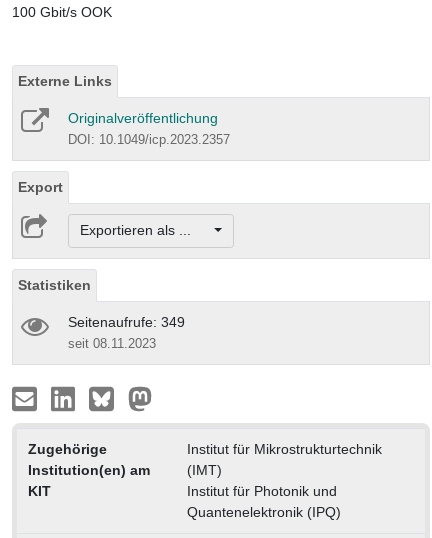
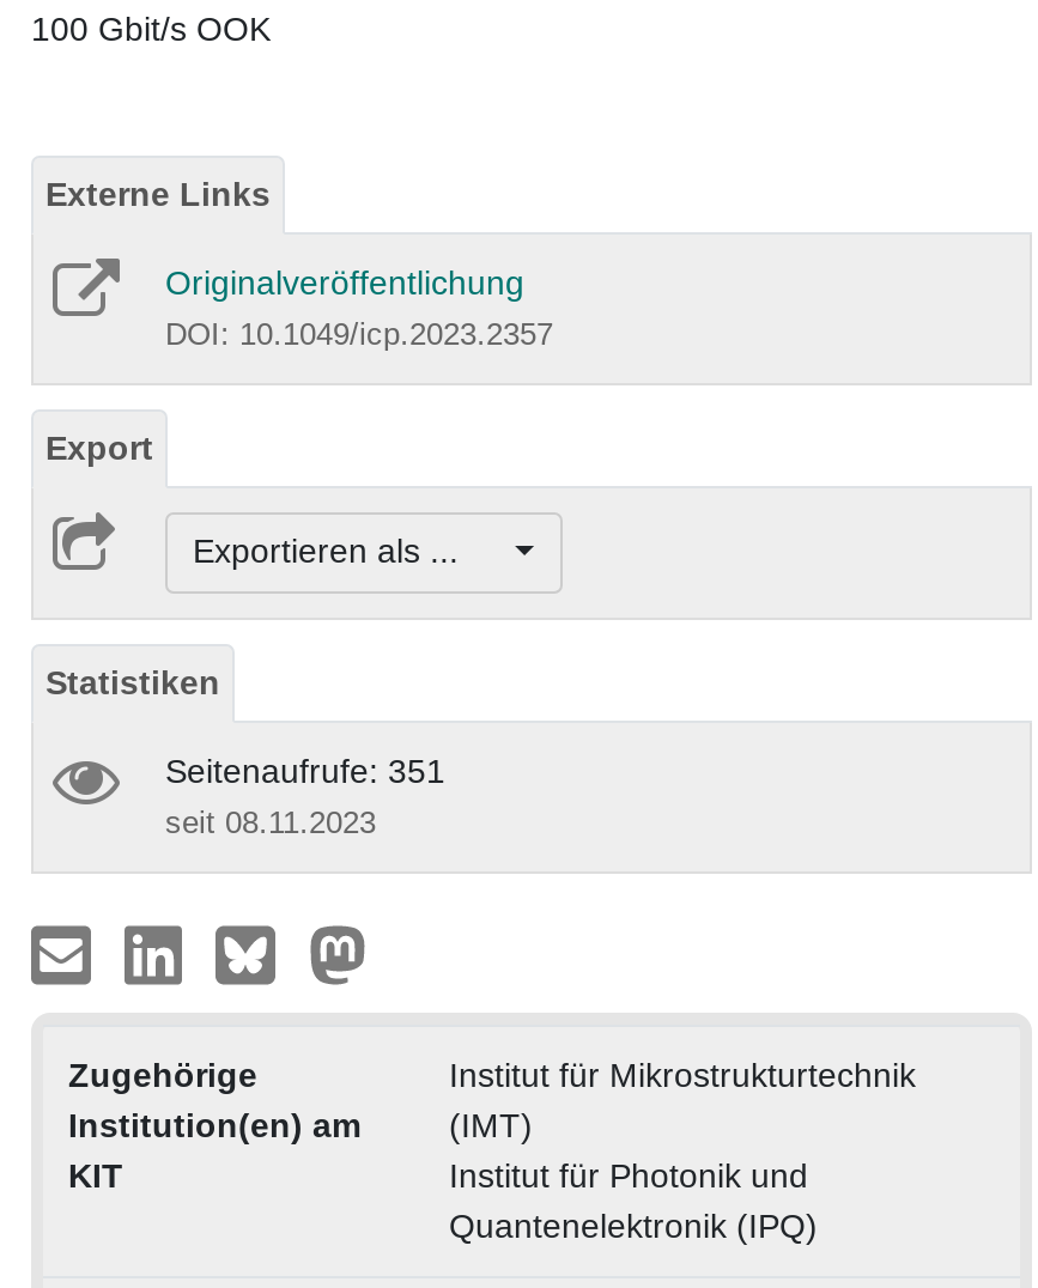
- Seitenaufrufe: 349
+ Seitenaufrufe: 351
